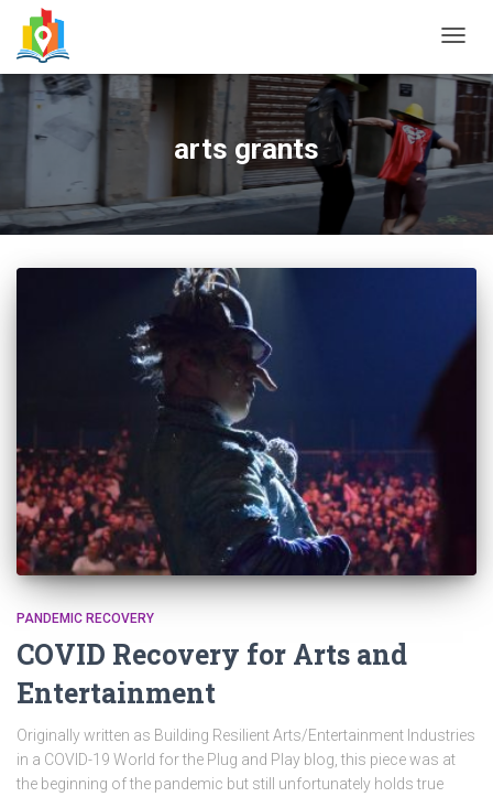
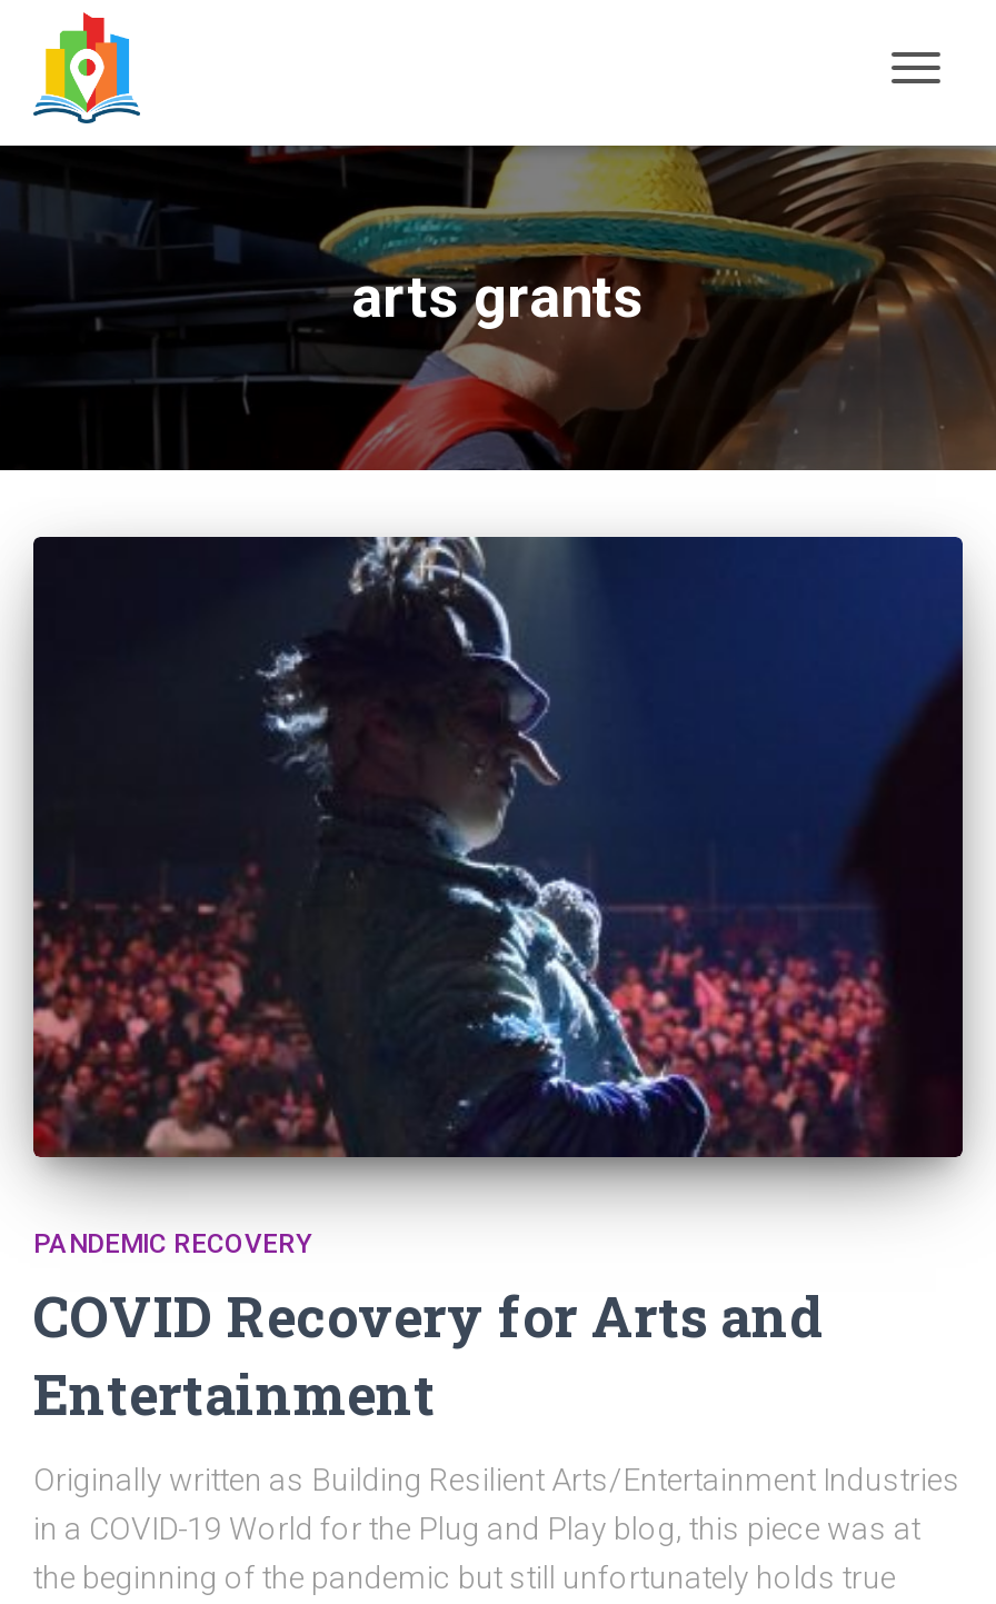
- [image]
+ [image]
